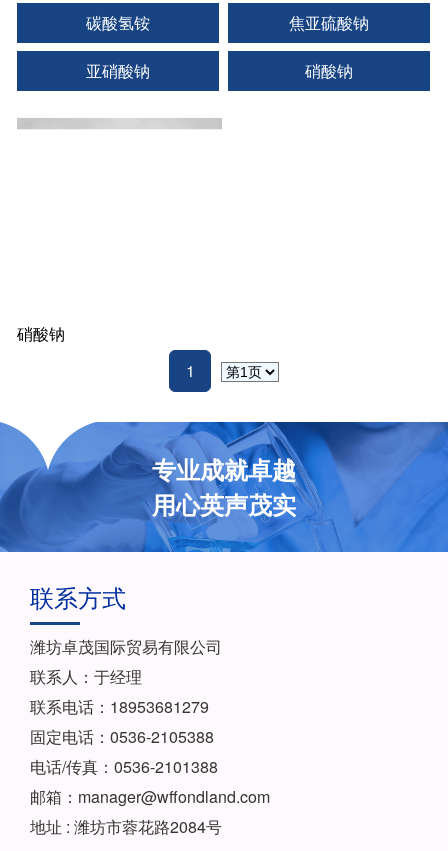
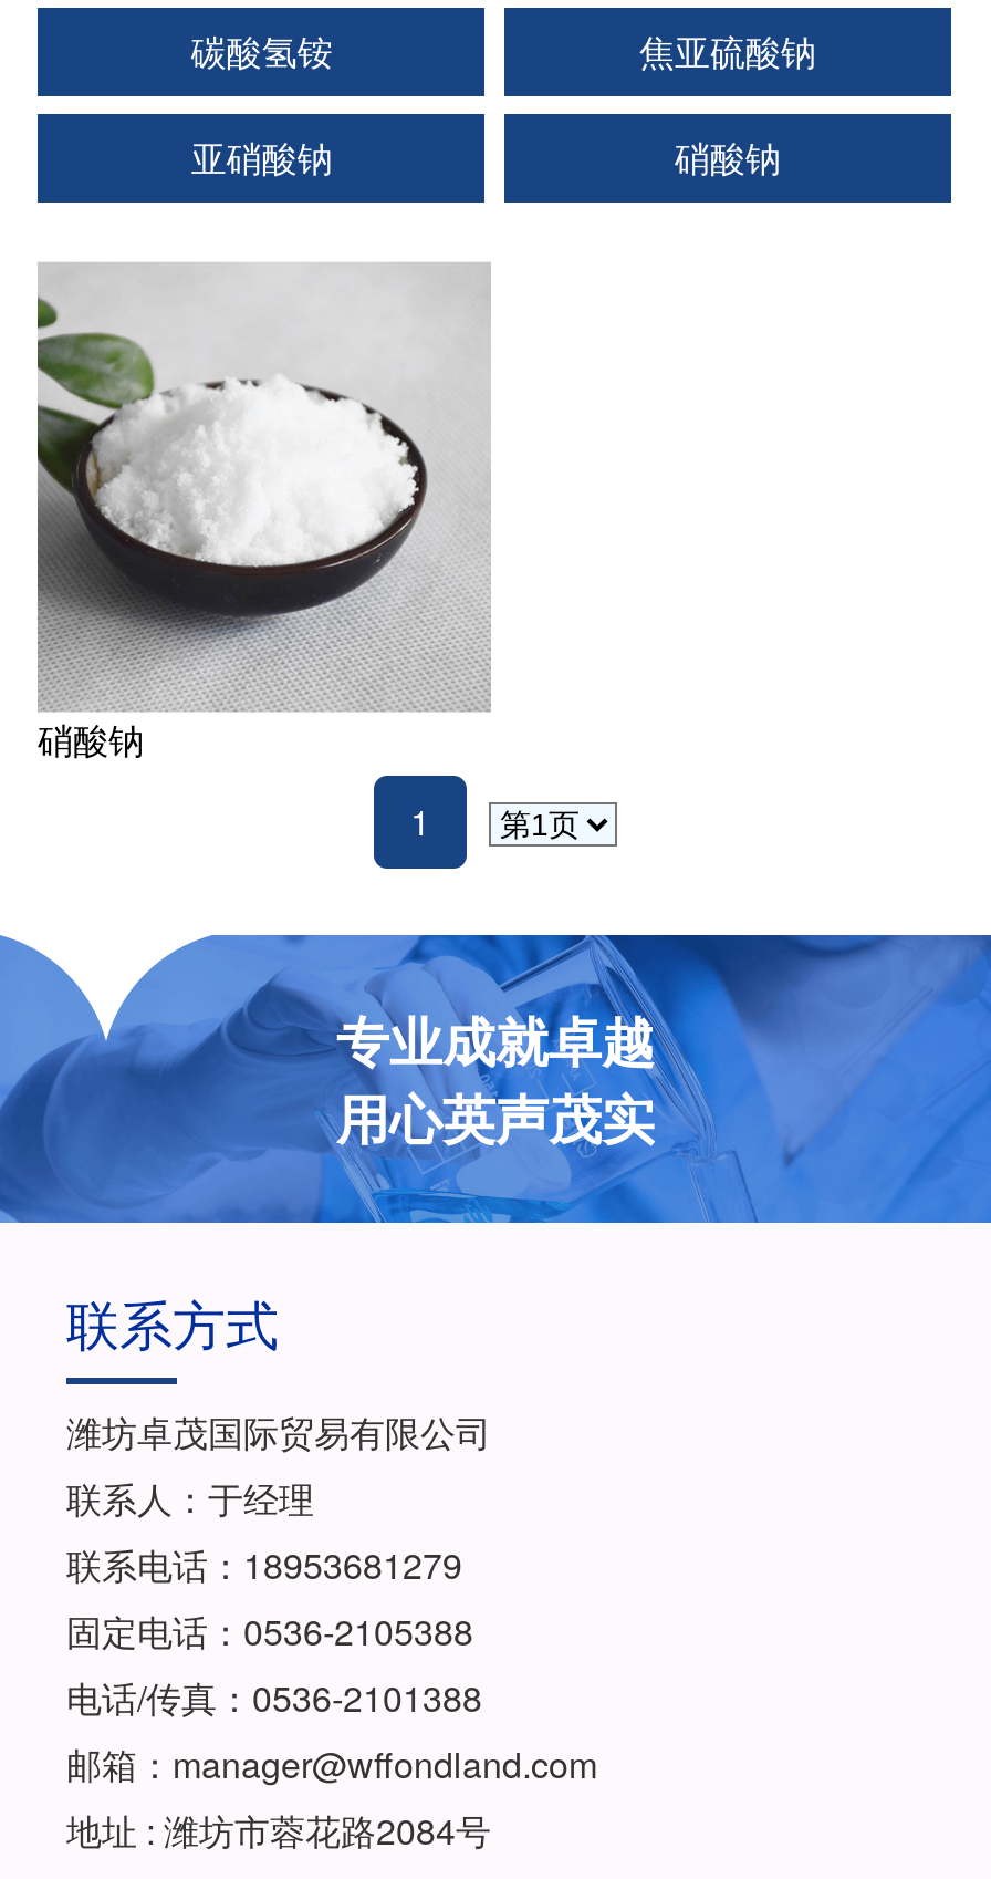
+ [image]
